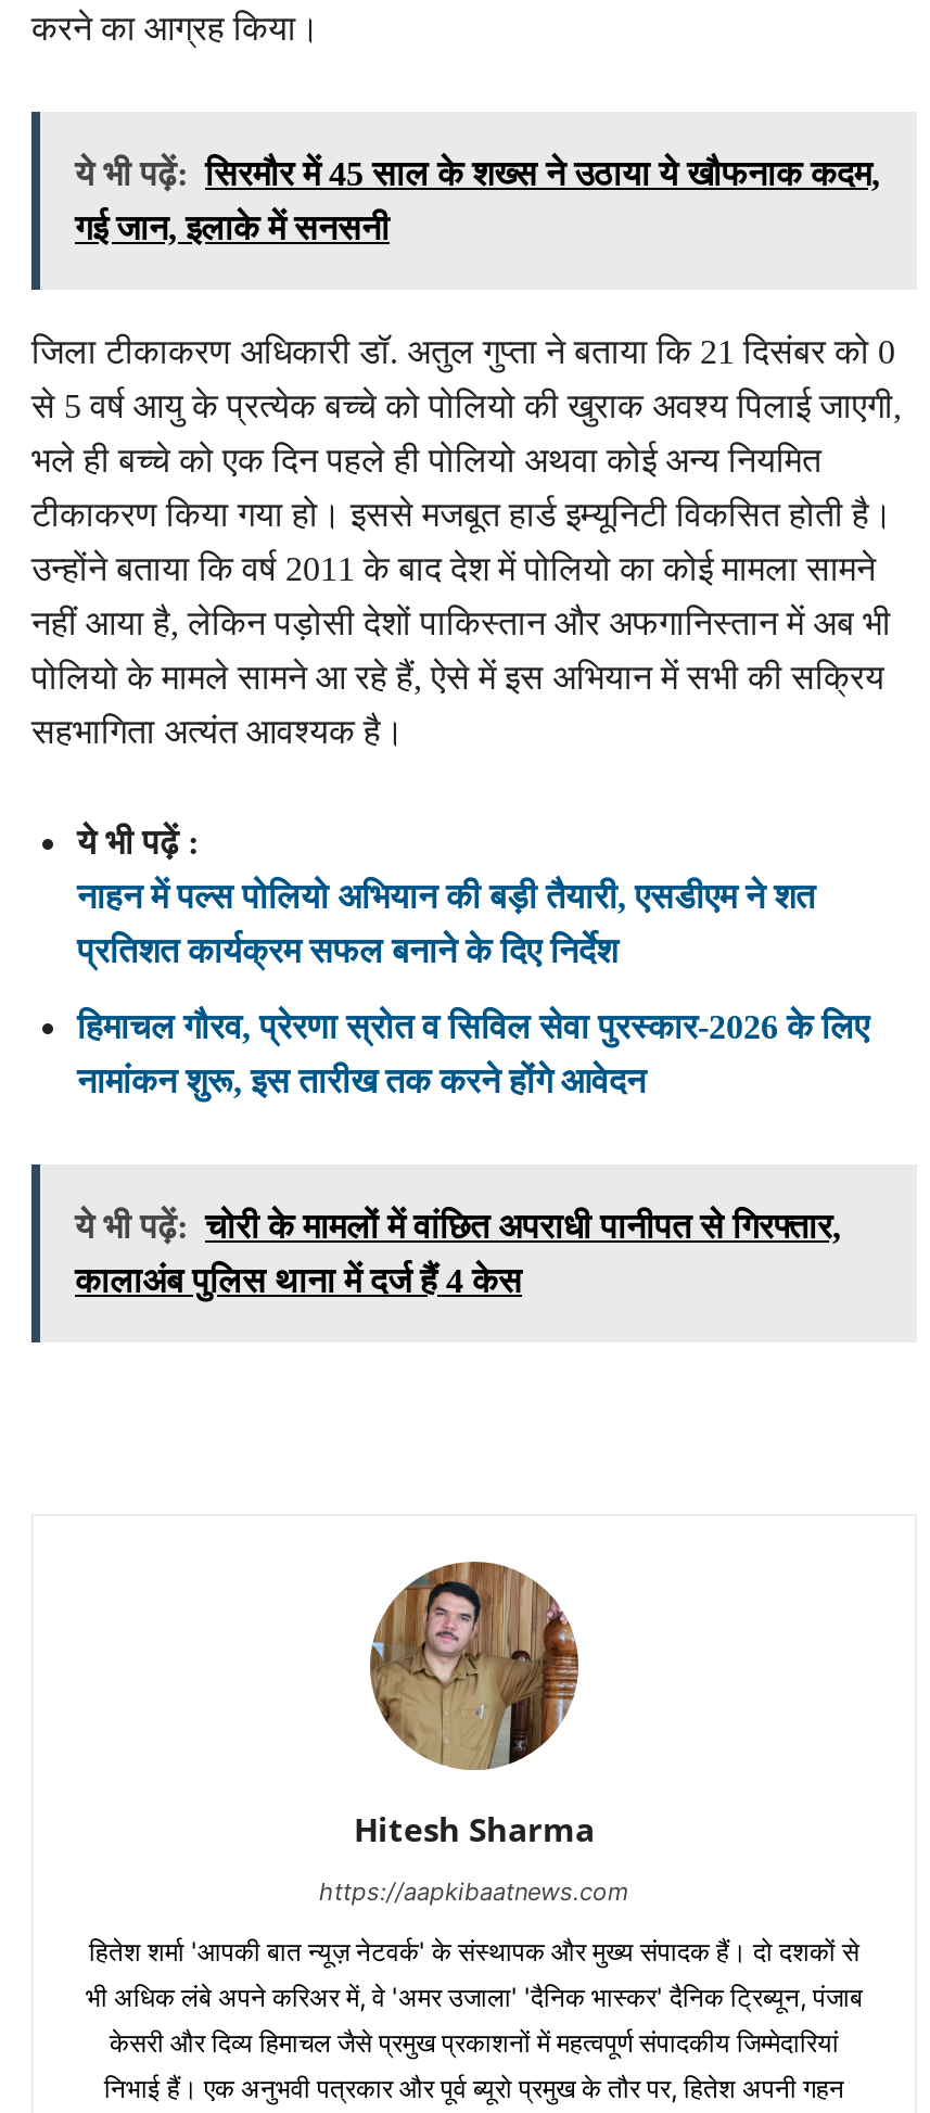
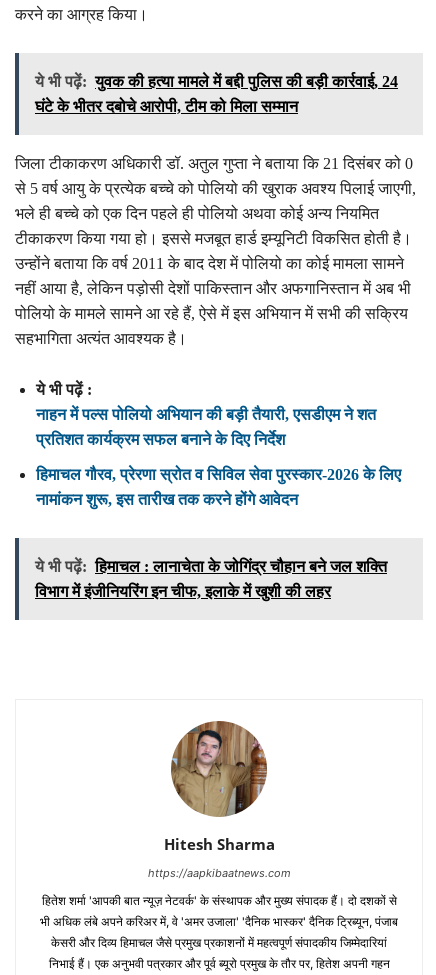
- ये भी पढ़ें: सिरमौर में 45 साल के शख्स ने उठाया ये खौफनाक कदम,
+ ये भी पढ़ें: युवक की हत्या मामले में बद्दी पुलिस की बड़ी कार्रवाई, 24

- गई जान, इलाके में सनसनी
+ घंटे के भीतर दबोचे आरोपी, टीम को मिला सम्मान

- ये भी पढ़ें: चोरी के मामलों में वांछित अपराधी पानीपत से गिरफ्तार,
+ ये भी पढ़ें: हिमाचल : लानाचेता के जोगिंद्र चौहान बने जल शक्ति

- कालाअंब पुलिस थाना में दर्ज हैं 4 केस
+ विभाग में इंजीनियरिंग इन चीफ, इलाके में खुशी की लहर
